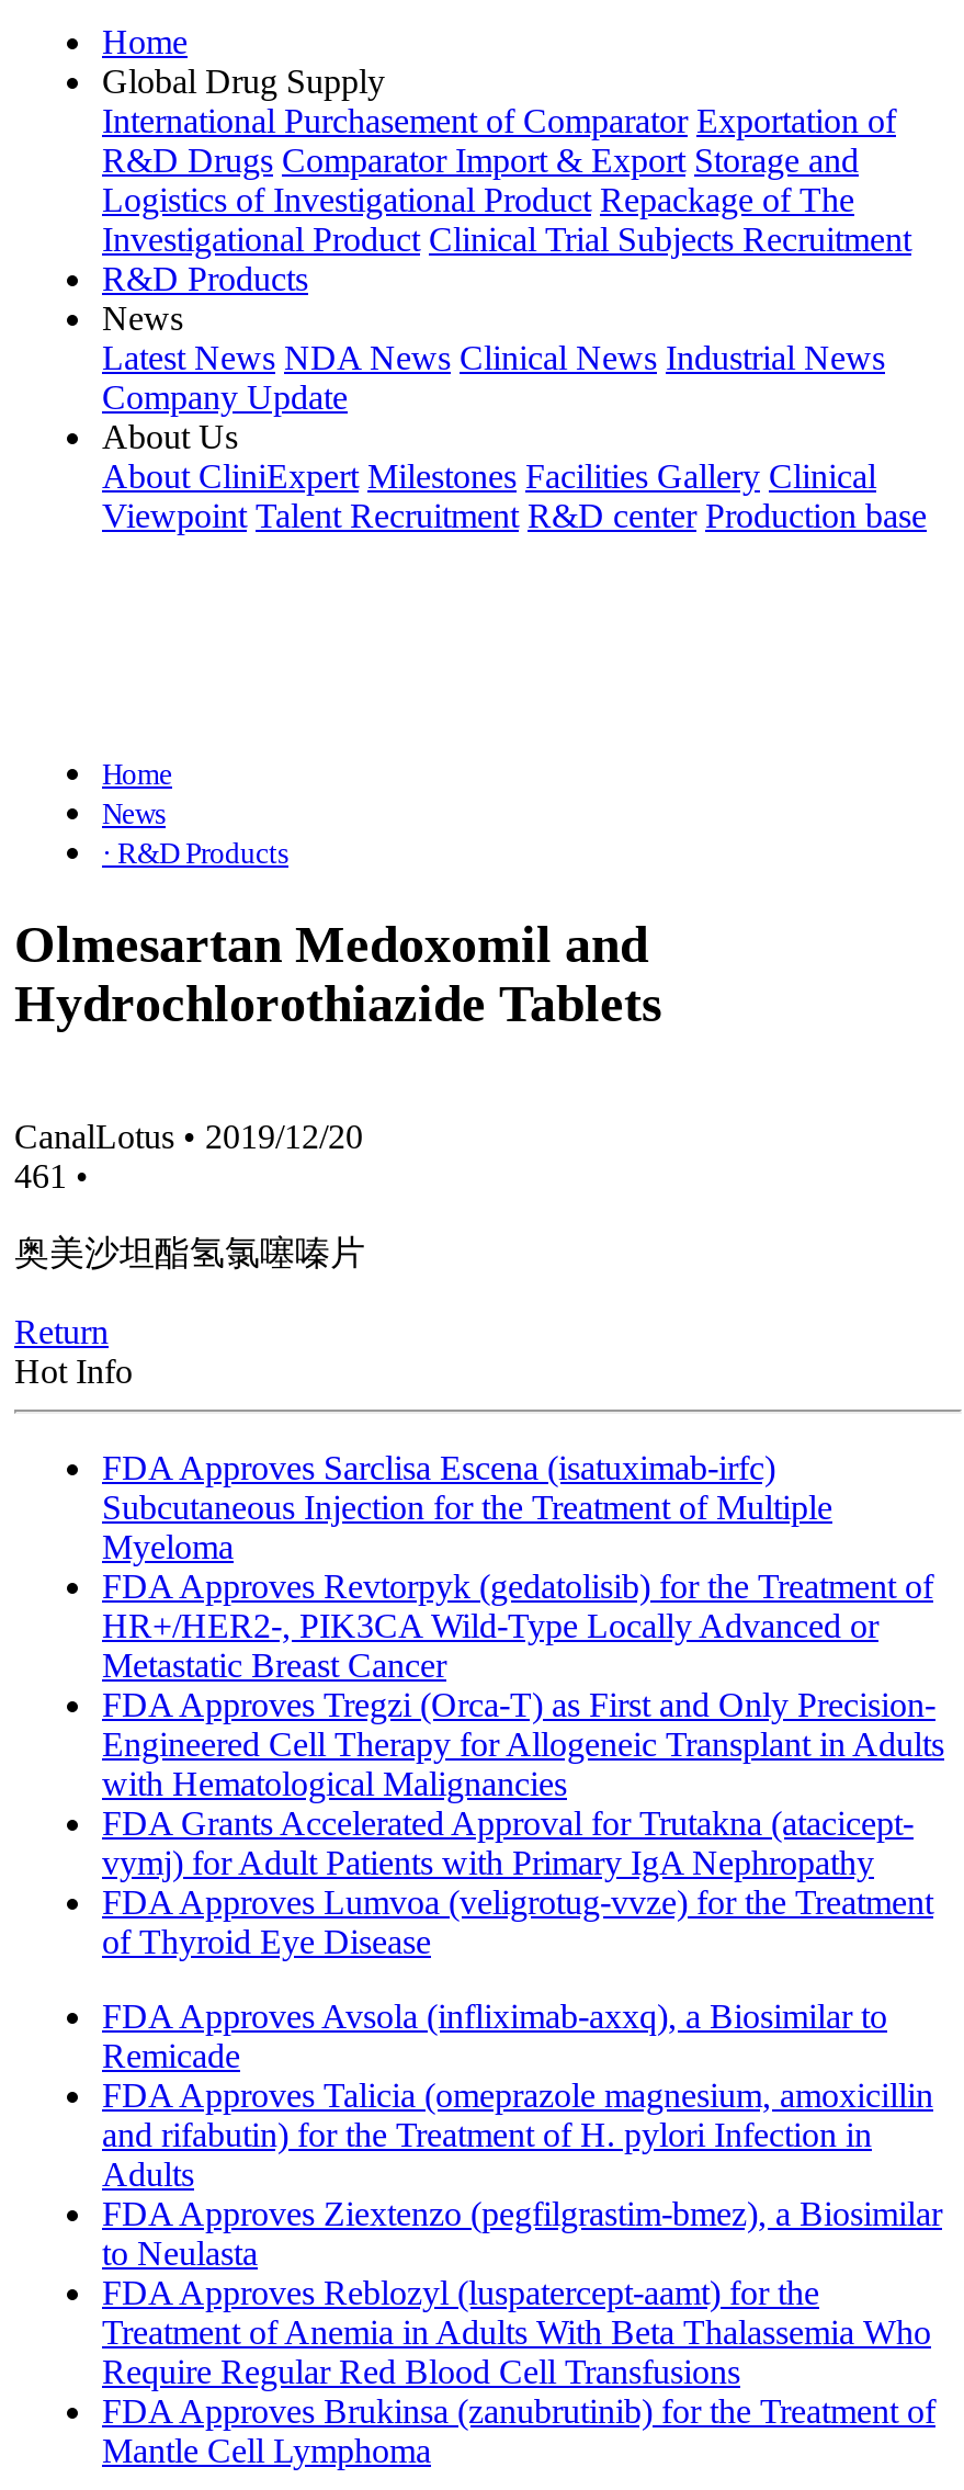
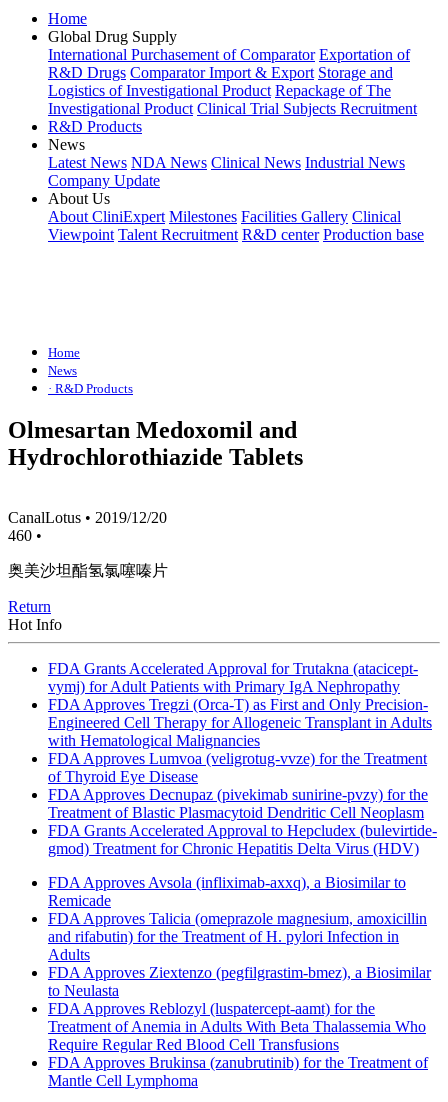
- 461 •
+ 460 •

- FDA Approves Sarclisa Escena (isatuximab-irfc)
- Subcutaneous Injection for the Treatment of Multiple
- Myeloma
- FDA Approves Revtorpyk (gedatolisib) for the Treatment of
- HR+/HER2-, PIK3CA Wild-Type Locally Advanced or
- Metastatic Breast Cancer

moved up: FDA Approves Tregzi (Orca-T) as First and Only Precision- | Engineered Cell Therapy for Allogeneic Transplant in Adults | with Hematological Malignancies

moved up: FDA Grants Accelerated Approval for Trutakna (atacicept- | vymj) for Adult Patients with Primary IgA Nephropathy

moved up: FDA Approves Lumvoa (veligrotug-vvze) for the Treatment | of Thyroid Eye Disease

+ FDA Approves Decnupaz (pivekimab sunirine-pvzy) for the
+ Treatment of Blastic Plasmacytoid Dendritic Cell Neoplasm
+ FDA Grants Accelerated Approval to Hepcludex (bulevirtide-
+ gmod) Treatment for Chronic Hepatitis Delta Virus (HDV)
